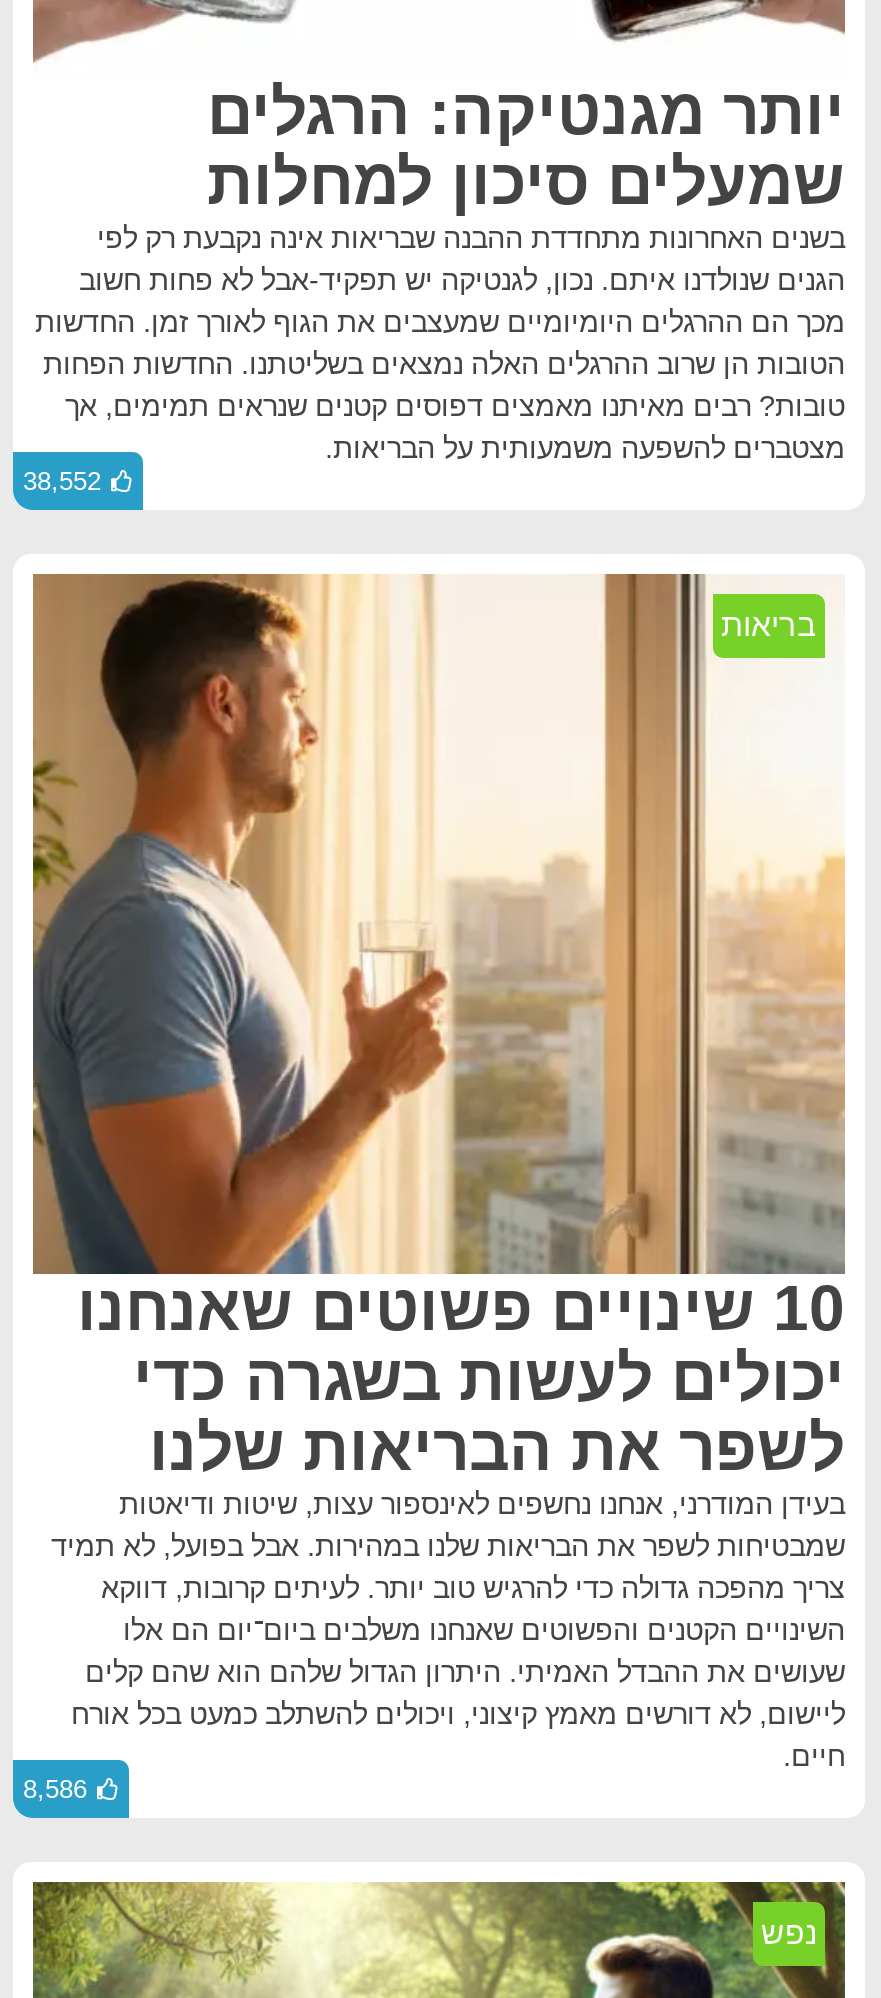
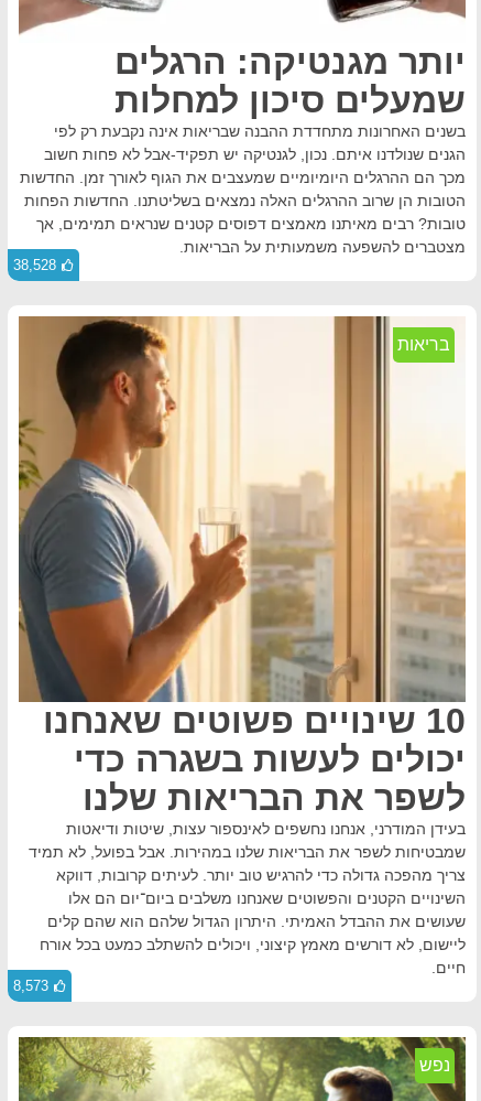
- 38,552
+ 38,528

- 8,586
+ 8,573
